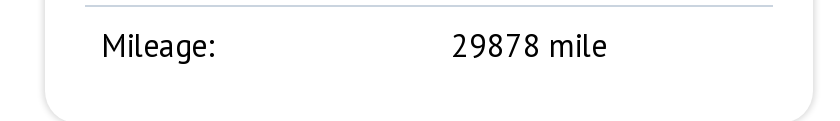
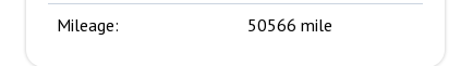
- 29878 mile
+ 50566 mile
